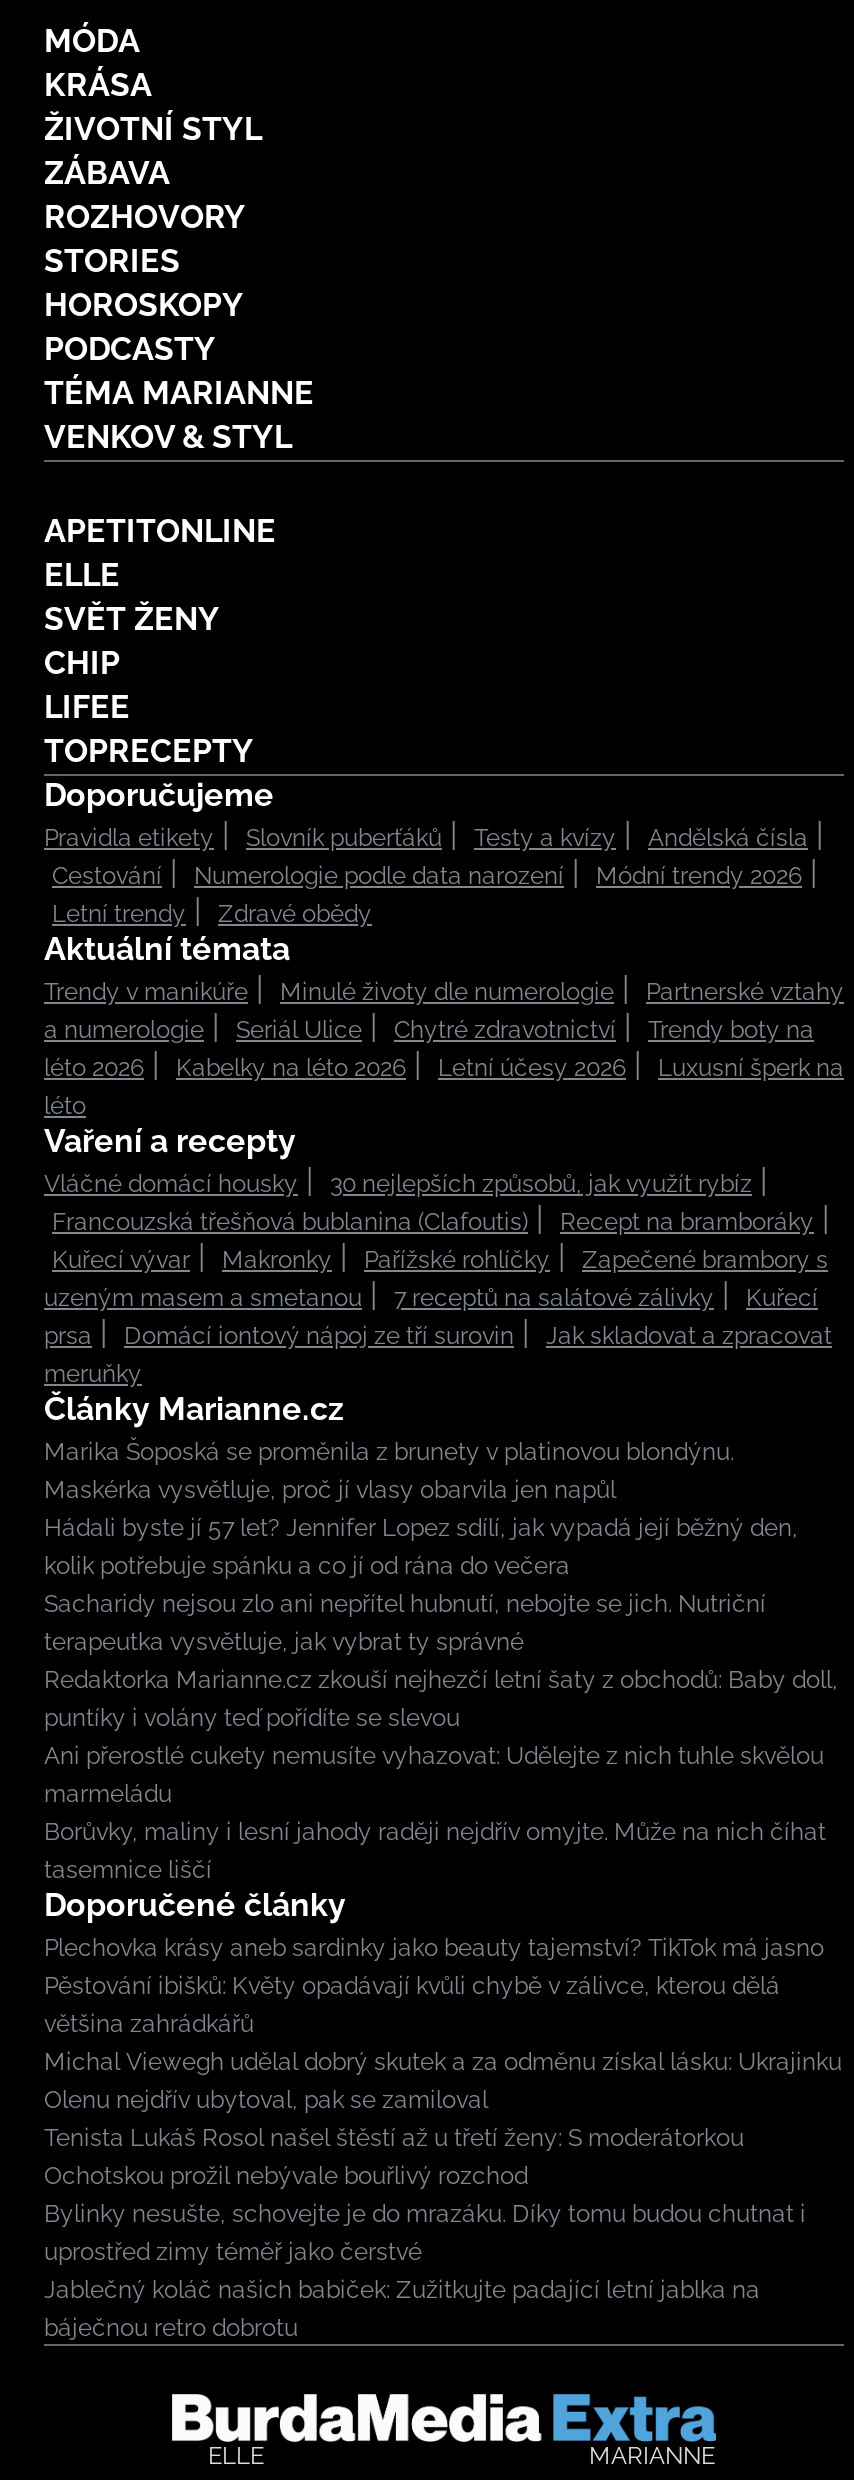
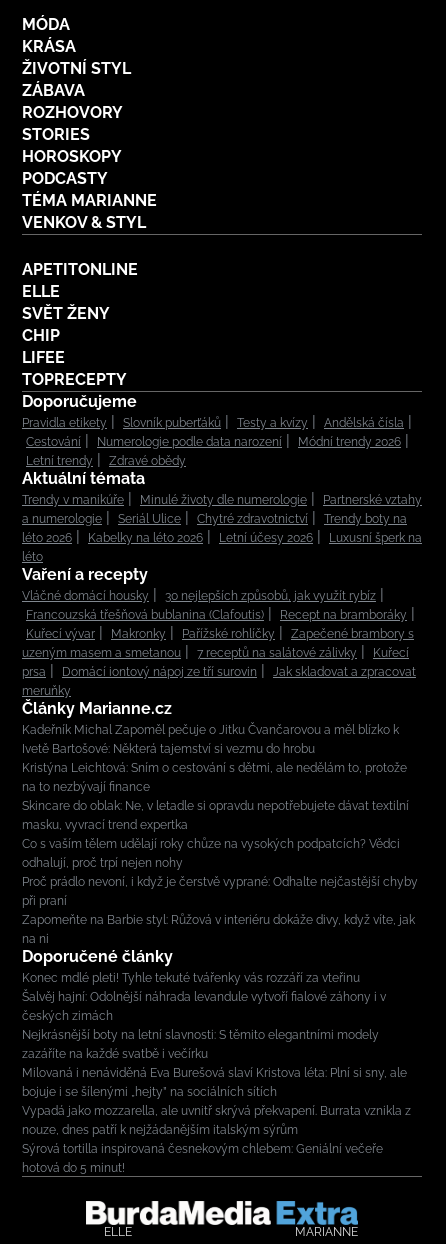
- Marika Šoposká se proměnila z brunety v platinovou blondýnu.
- Maskérka vysvětluje, proč jí vlasy obarvila jen napůl
- Hádali byste jí 57 let? Jennifer Lopez sdílí, jak vypadá její běžný den,
- kolik potřebuje spánku a co jí od rána do večera
- Sacharidy nejsou zlo ani nepřítel hubnutí, nebojte se jich. Nutriční
- terapeutka vysvětluje, jak vybrat ty správné
- Redaktorka Marianne.cz zkouší nejhezčí letní šaty z obchodů: Baby doll,
- puntíky i volány teď pořídíte se slevou
- Ani přerostlé cukety nemusíte vyhazovat: Udělejte z nich tuhle skvělou
- marmeládu
- Borůvky, maliny i lesní jahody raději nejdřív omyjte. Může na nich číhat
- tasemnice liščí
+ Kadeřník Michal Zapoměl pečuje o Jitku Čvančarovou a měl blízko k
+ Ivetě Bartošové: Některá tajemství si vezmu do hrobu
+ Kristýna Leichtová: Sním o cestování s dětmi, ale nedělám to, protože
+ na to nezbývají finance
+ Skincare do oblak: Ne, v letadle si opravdu nepotřebujete dávat textilní
+ masku, vyvrací trend expertka
+ Co s vaším tělem udělají roky chůze na vysokých podpatcích? Vědci
+ odhalují, proč trpí nejen nohy
+ Proč prádlo nevoní, i když je čerstvě vyprané: Odhalte nejčastější chyby
+ při praní
+ Zapomeňte na Barbie styl: Růžová v interiéru dokáže divy, když víte, jak
+ na ni

- Plechovka krásy aneb sardinky jako beauty tajemství? TikTok má jasno
- Pěstování ibišků: Květy opadávají kvůli chybě v zálivce, kterou dělá
- většina zahrádkářů
- Michal Viewegh udělal dobrý skutek a za odměnu získal lásku: Ukrajinku
- Olenu nejdřív ubytoval, pak se zamiloval
- Tenista Lukáš Rosol našel štěstí až u třetí ženy: S moderátorkou
- Ochotskou prožil nebývale bouřlivý rozchod
- Bylinky nesušte, schovejte je do mrazáku. Díky tomu budou chutnat i
- uprostřed zimy téměř jako čerstvé
- Jablečný koláč našich babiček: Zužitkujte padající letní jablka na
- báječnou retro dobrotu
+ Konec mdlé pleti! Tyhle tekuté tvářenky vás rozzáří za vteřinu
+ Šalvěj hajní: Odolnější náhrada levandule vytvoří fialové záhony i v
+ českých zimách
+ Nejkrásnější boty na letní slavnosti: S těmito elegantními modely
+ zazáříte na každé svatbě i večírku
+ Milovaná i nenáviděná Eva Burešová slaví Kristova léta: Plní si sny, ale
+ bojuje i se šílenými „hejty” na sociálních sítích
+ Vypadá jako mozzarella, ale uvnitř skrývá překvapení. Burrata vznikla z
+ nouze, dnes patří k nejžádanějším italským sýrům
+ Sýrová tortilla inspirovaná česnekovým chlebem: Geniální večeře
+ hotová do 5 minut!
